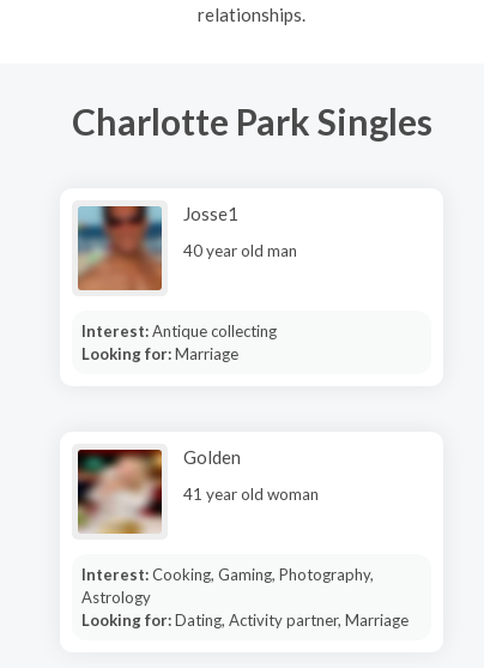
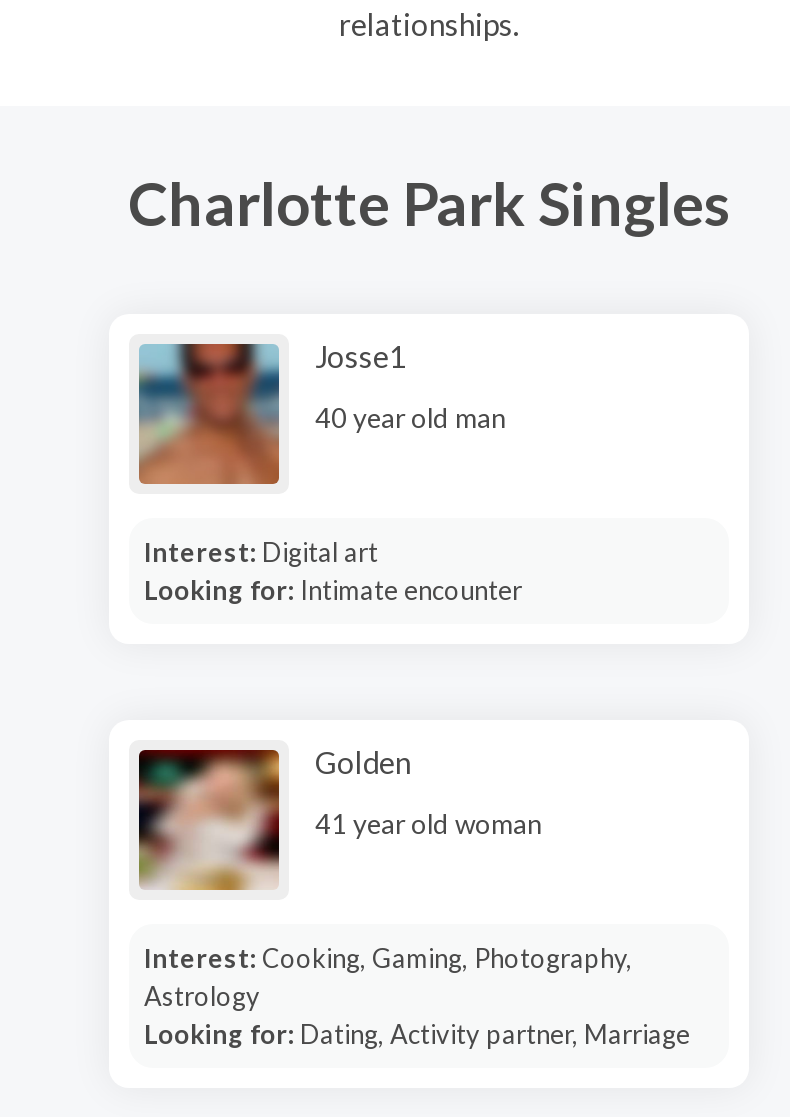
- Interest: Antique collecting
- Looking for: Marriage
+ Interest: Digital art
+ Looking for: Intimate encounter
